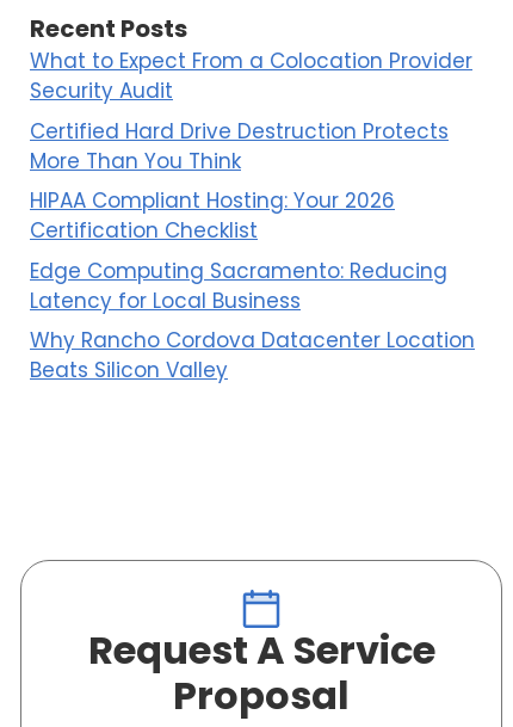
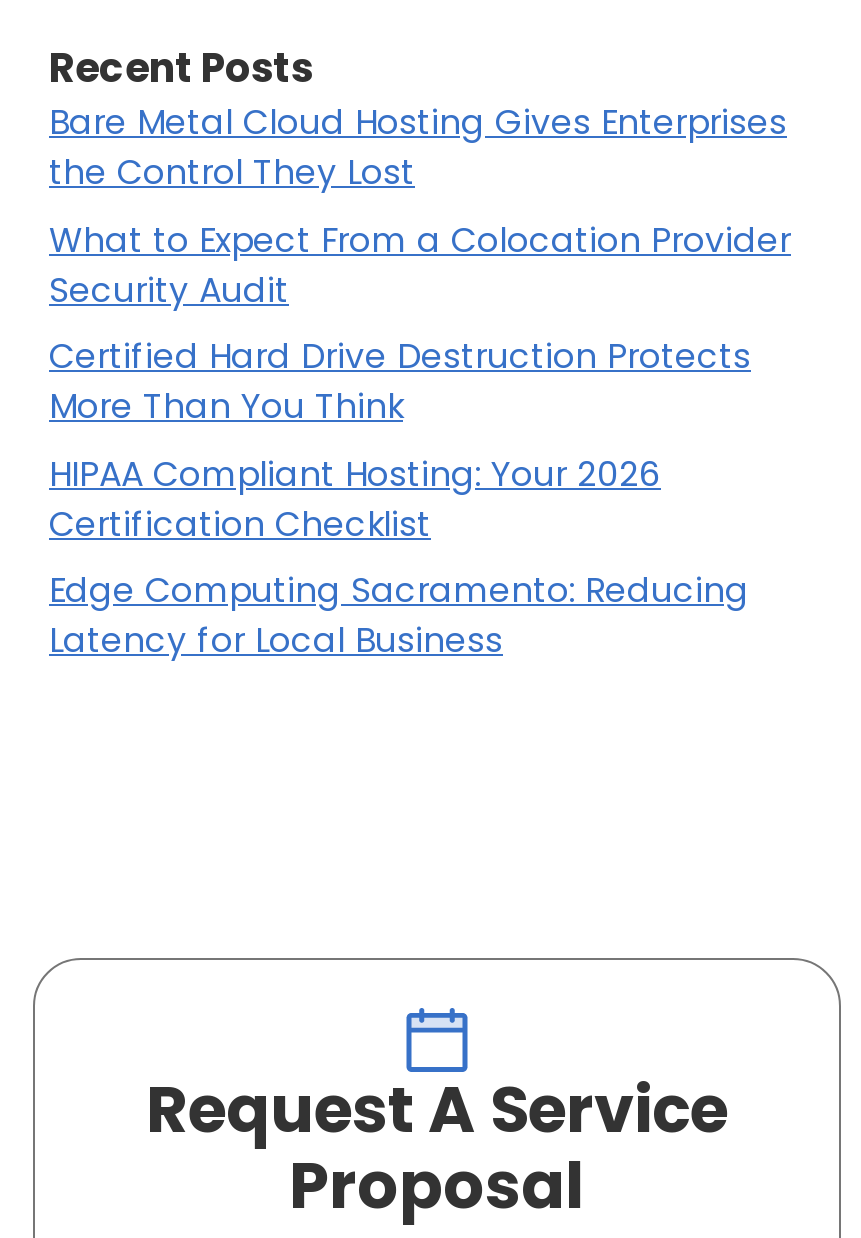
+ Bare Metal Cloud Hosting Gives Enterprises
+ the Control They Lost

moved down: What to Expect From a Colocation Provider | Security Audit | Certified Hard Drive Destruction Protects | More Than You Think | HIPAA Compliant Hosting: Your 2026 | Certification Checklist | Edge Computing Sacramento: Reducing | Latency for Local Business

- Why Rancho Cordova Datacenter Location
- Beats Silicon Valley
